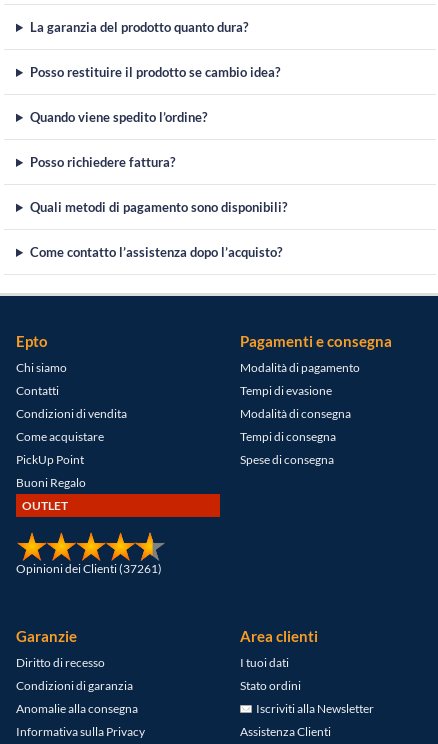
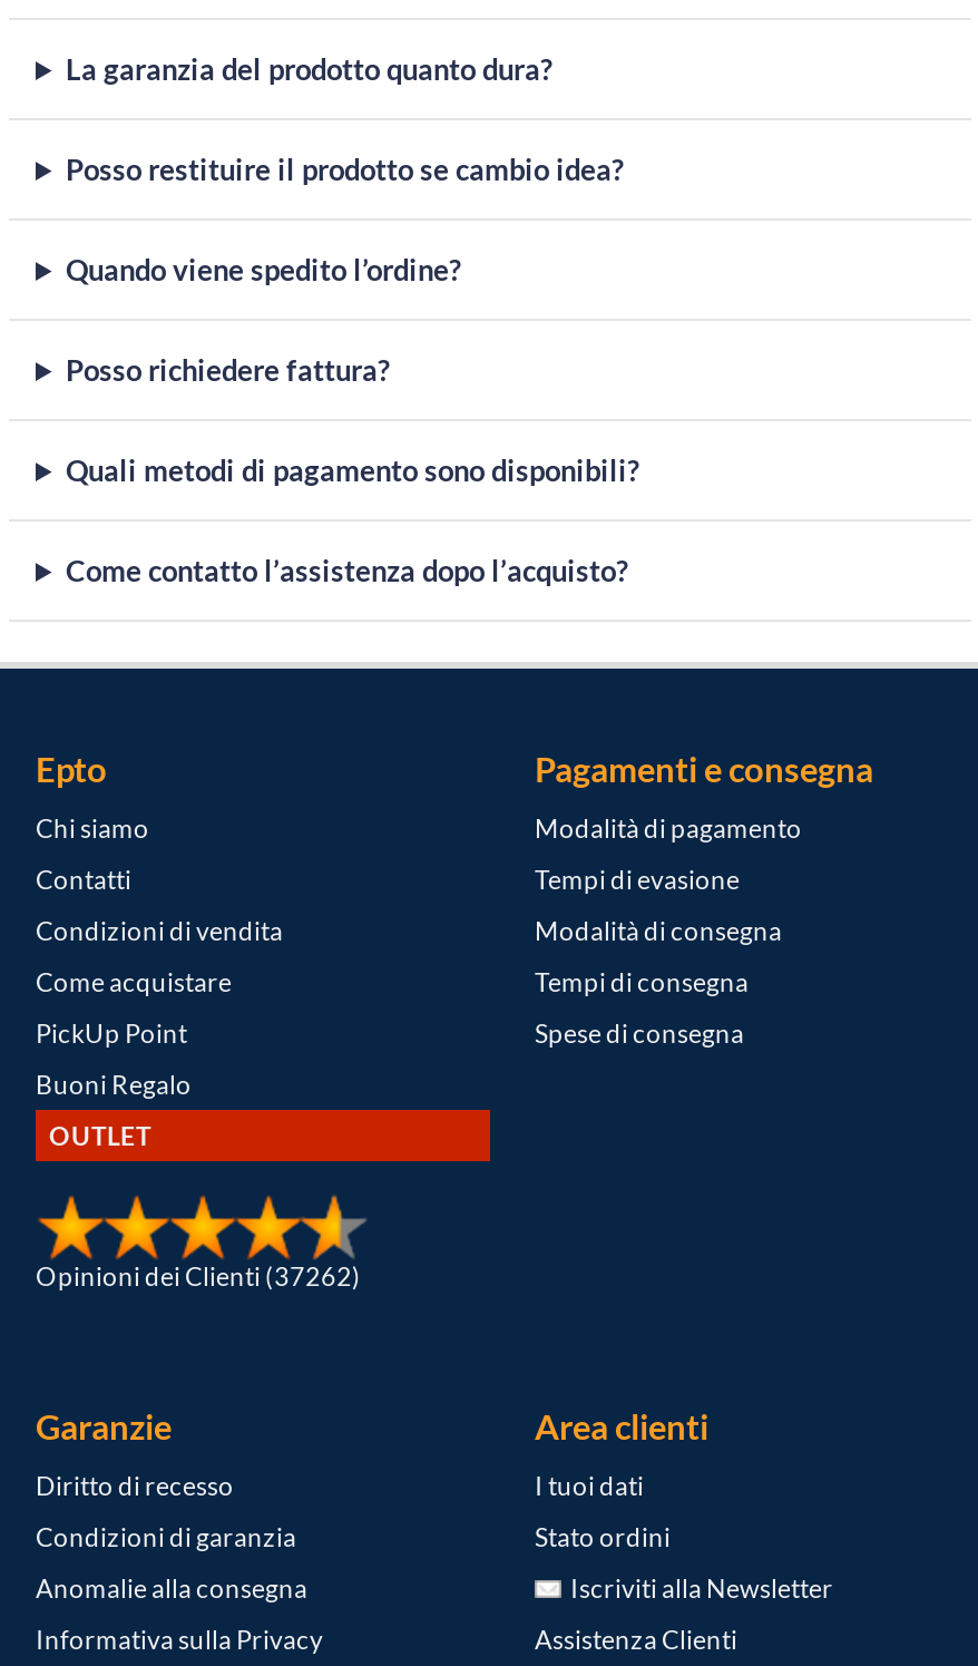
- Opinioni dei Clienti (37261)
+ Opinioni dei Clienti (37262)
